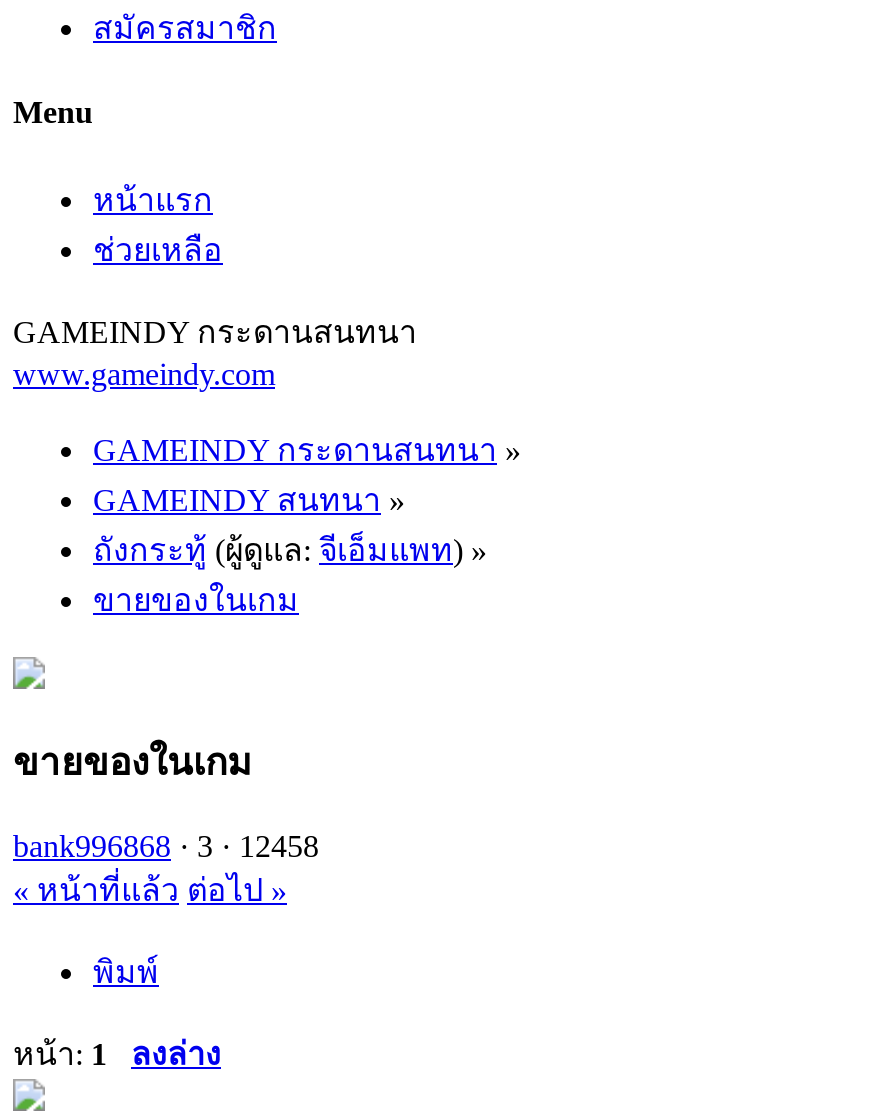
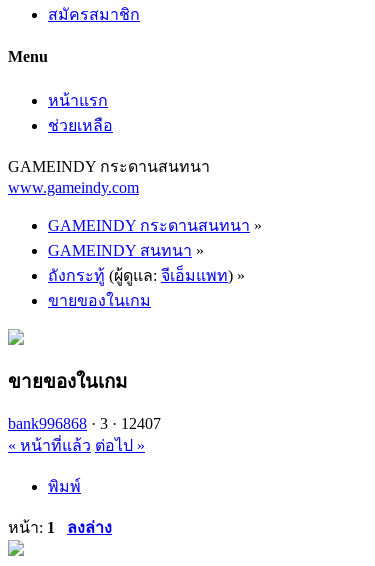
- bank996868 · 3 · 12458
+ bank996868 · 3 · 12407
